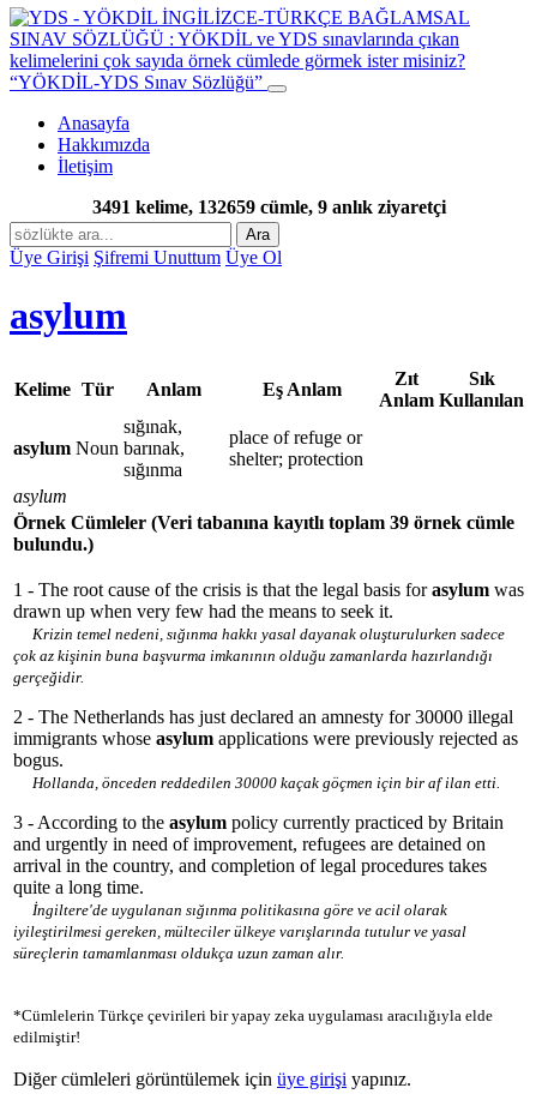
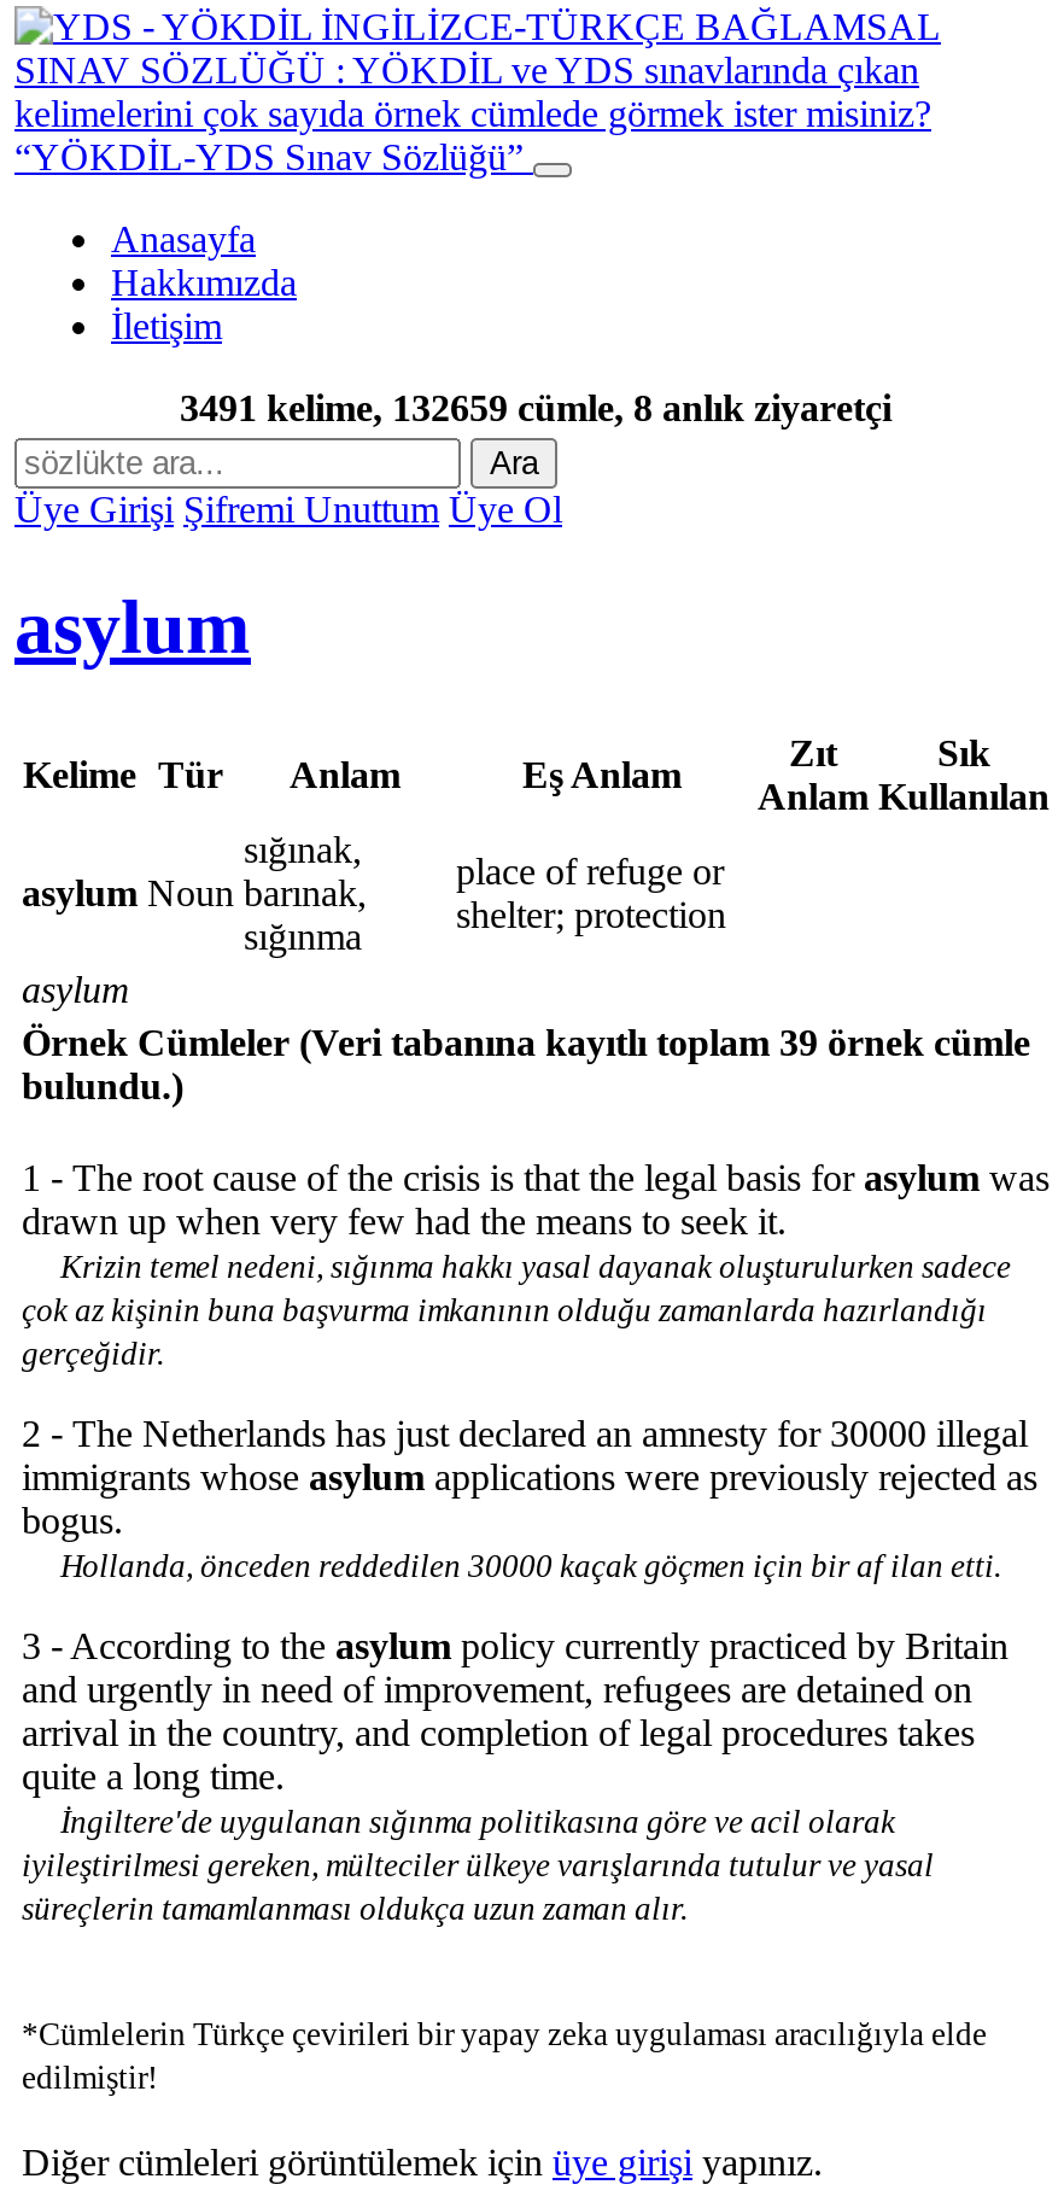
- 3491 kelime, 132659 cümle, 9 anlık ziyaretçi
+ 3491 kelime, 132659 cümle, 8 anlık ziyaretçi
